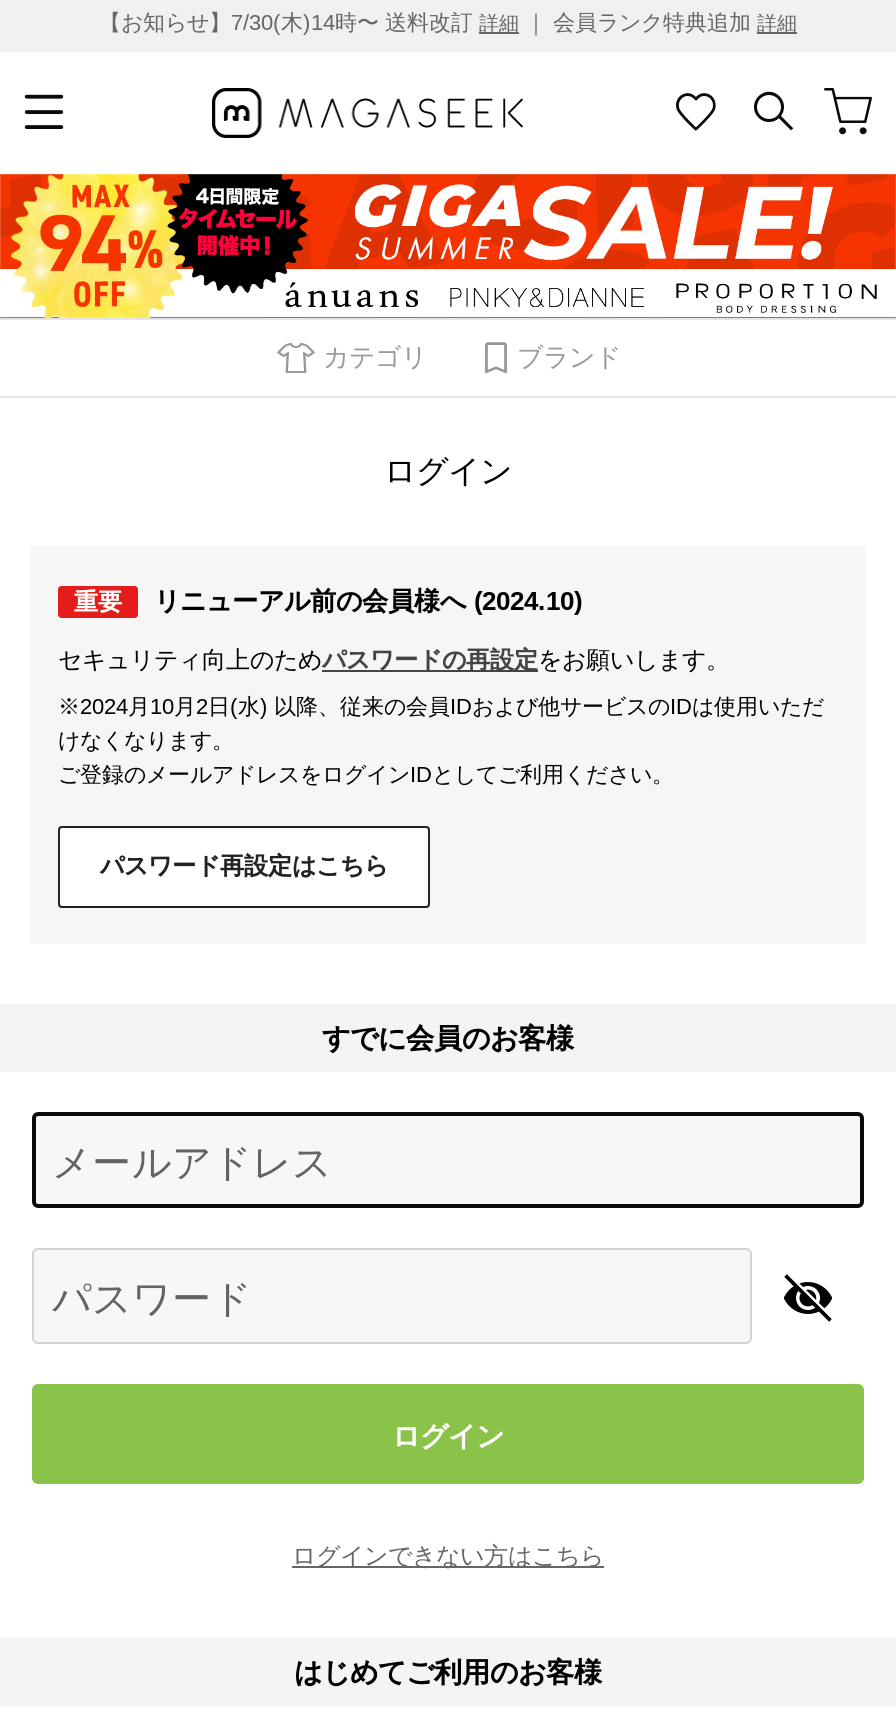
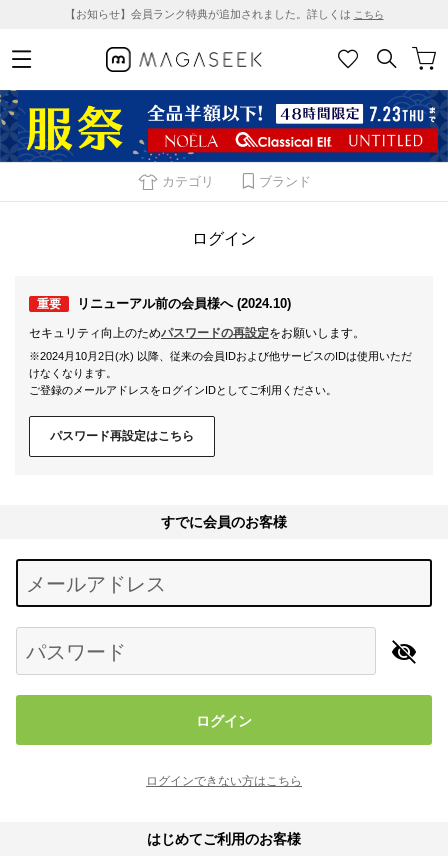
- 【お知らせ】7/30(木)14時〜 送料改訂詳細｜ 会員ランク特典追加詳細
+ 【お知らせ】会員ランク特典が追加されました。詳しくはこちら

- [image]
+ [image]
